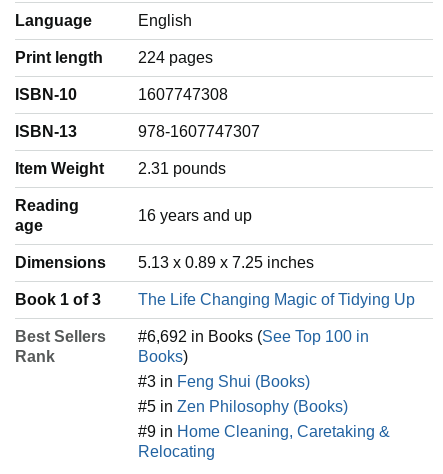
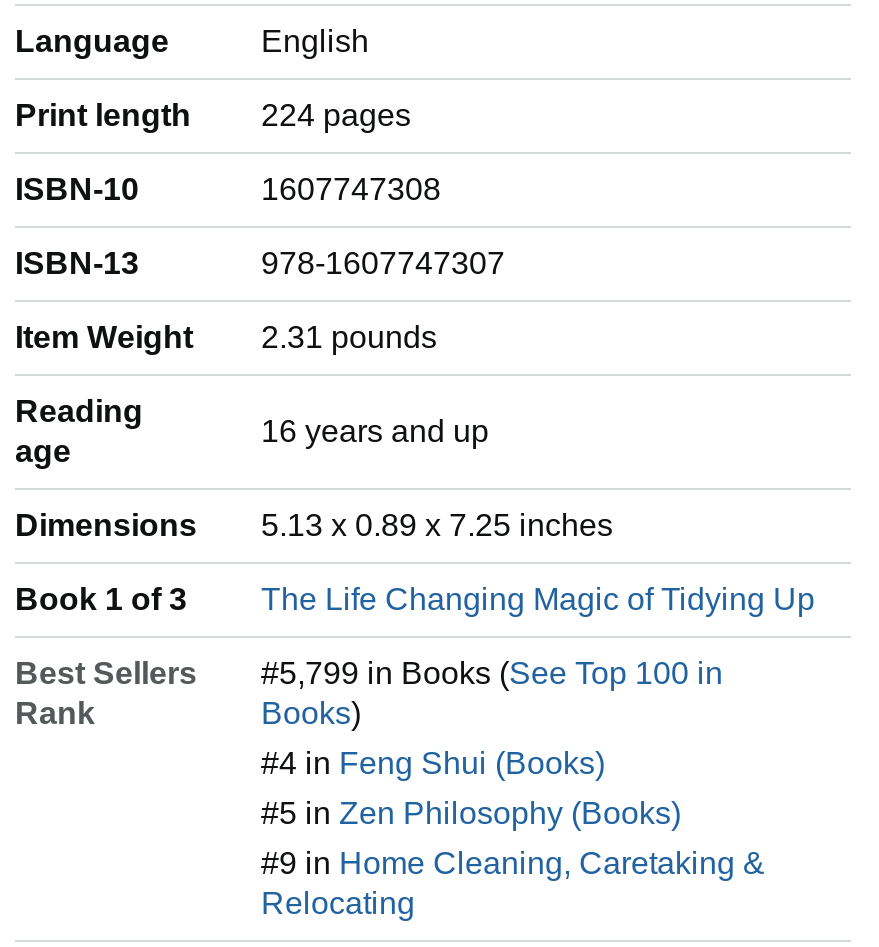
- #6,692 in Books (See Top 100 in
+ #5,799 in Books (See Top 100 in

- #3 in Feng Shui (Books)
+ #4 in Feng Shui (Books)
